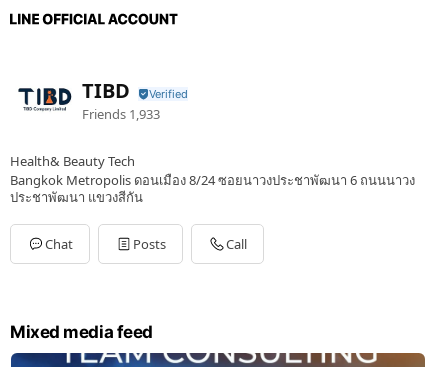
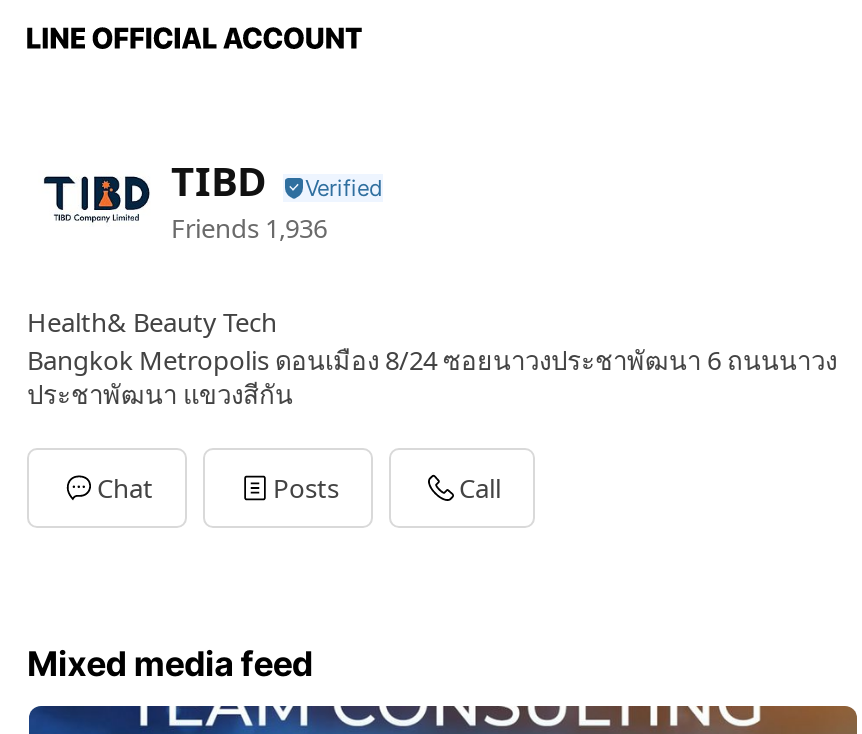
- Friends 1,933
+ Friends 1,936
